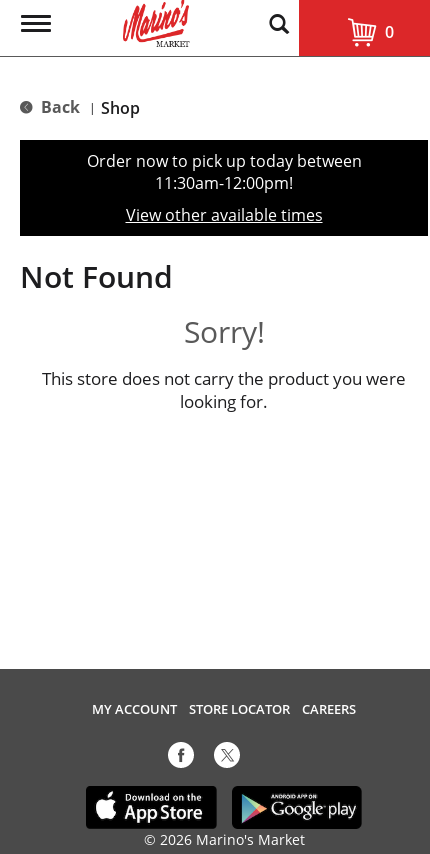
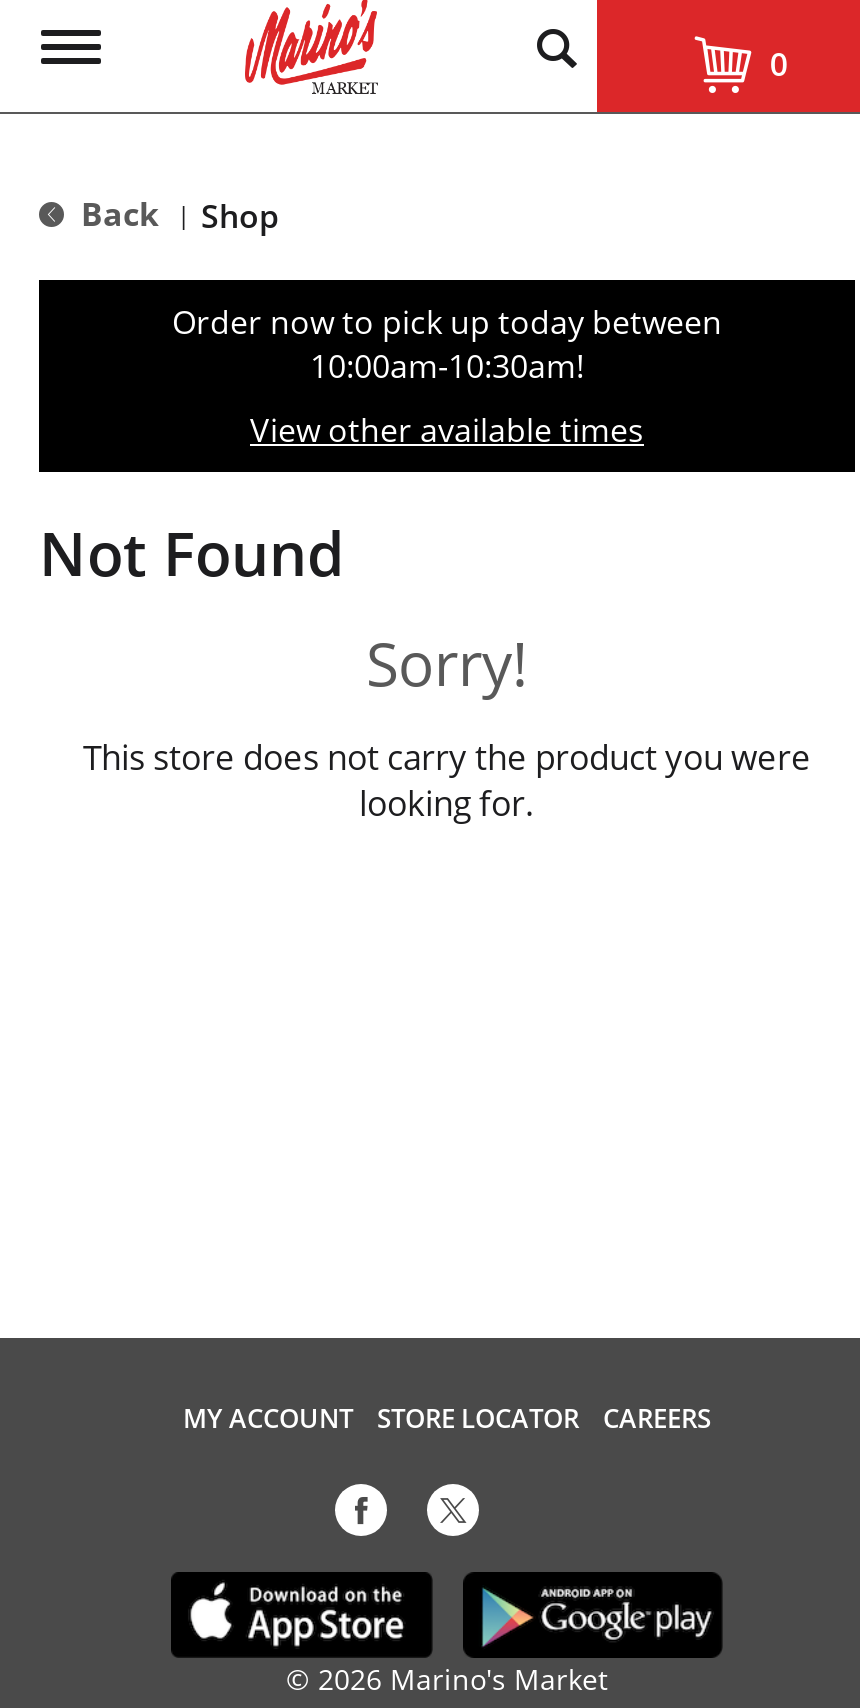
- 11:30am-12:00pm!
+ 10:00am-10:30am!
